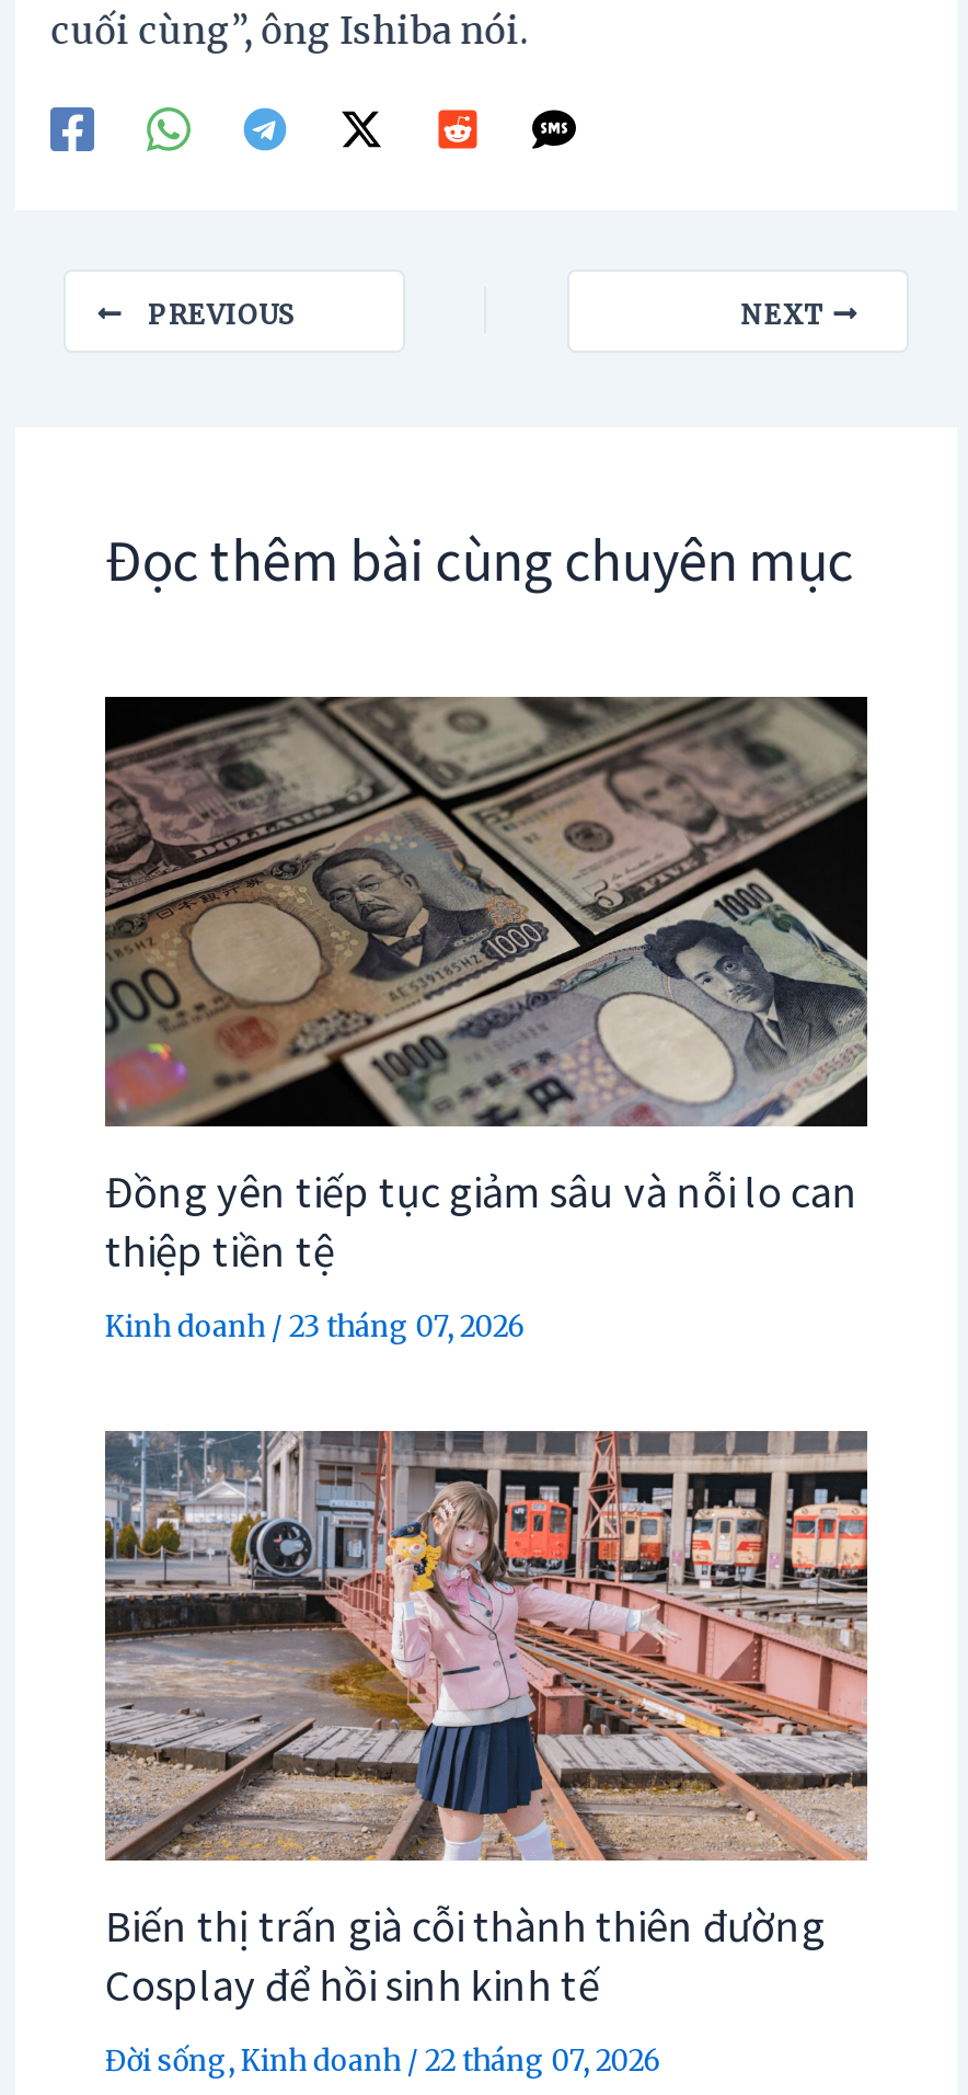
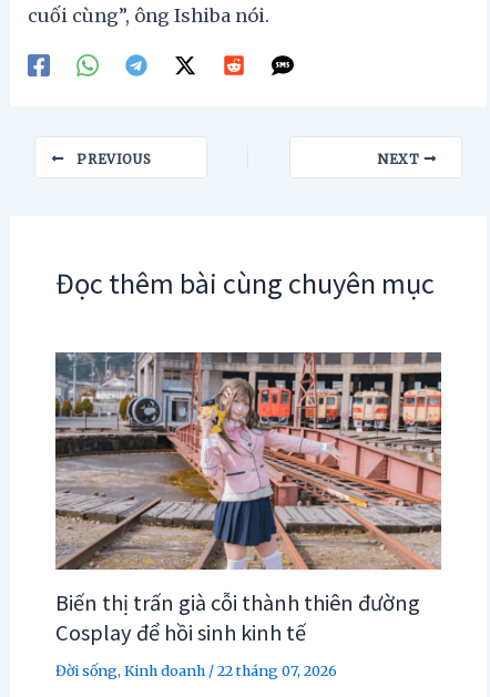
- [image]
- Đồng yên tiếp tục giảm sâu và nỗi lo can
- thiệp tiền tệ
- Kinh doanh / 23 tháng 07, 2026
